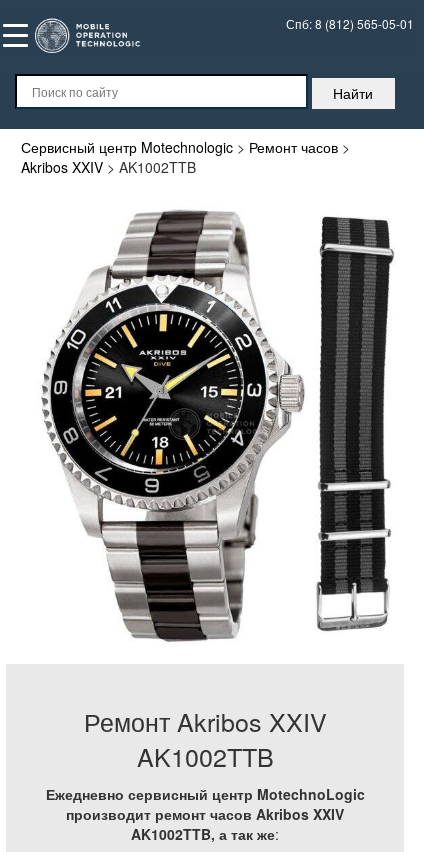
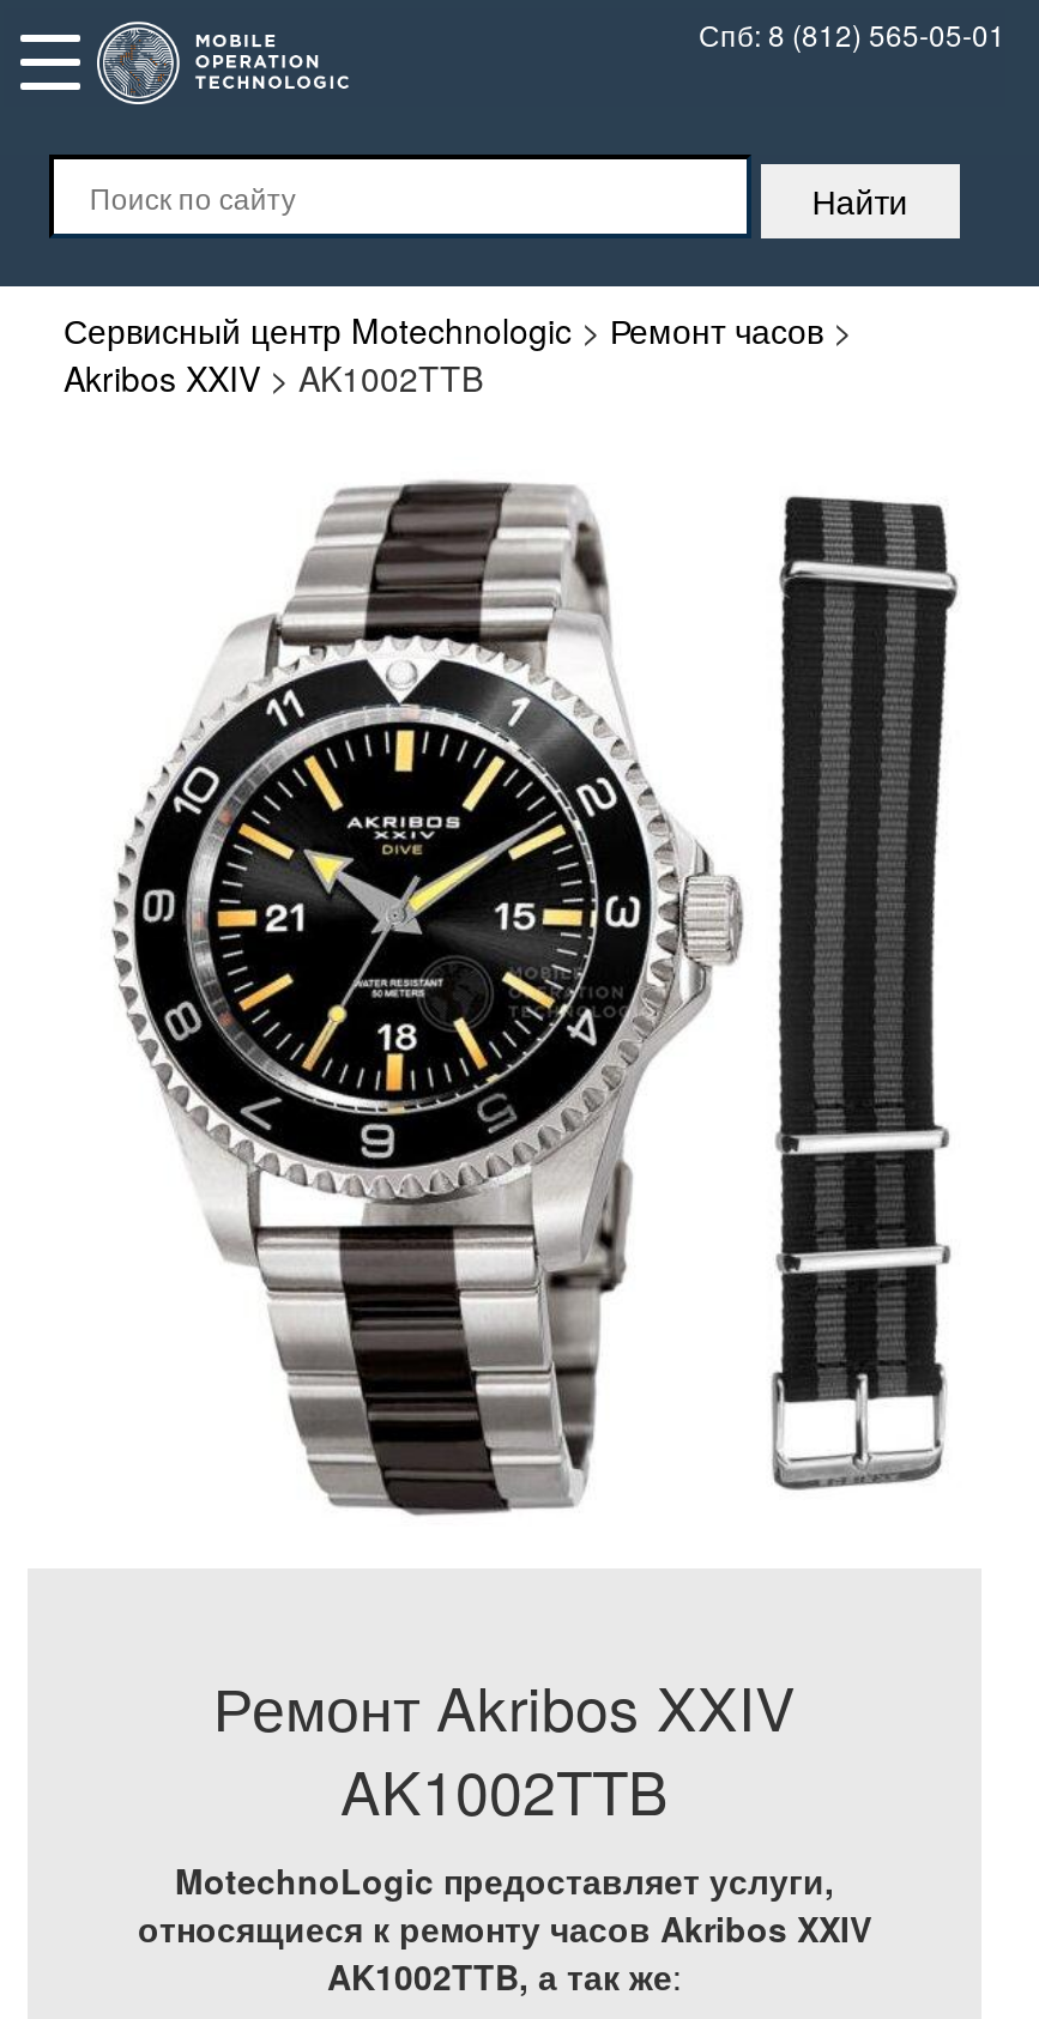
- Ежедневно сервисный центр MotechnoLogic
- производит ремонт часов Akribos XXIV
+ MotechnoLogic предоставляет услуги,
+ относящиеся к ремонту часов Akribos XXIV
